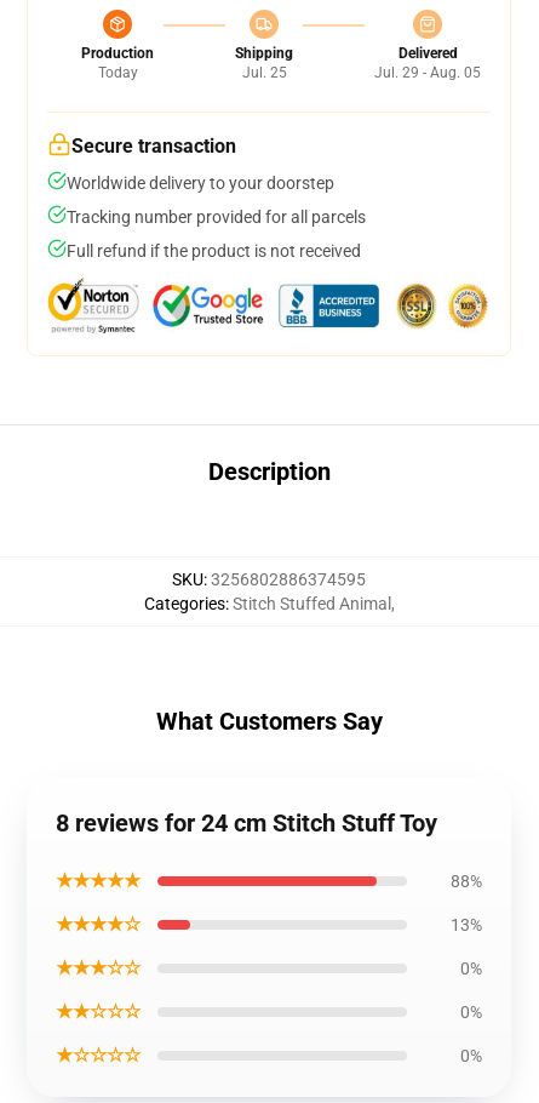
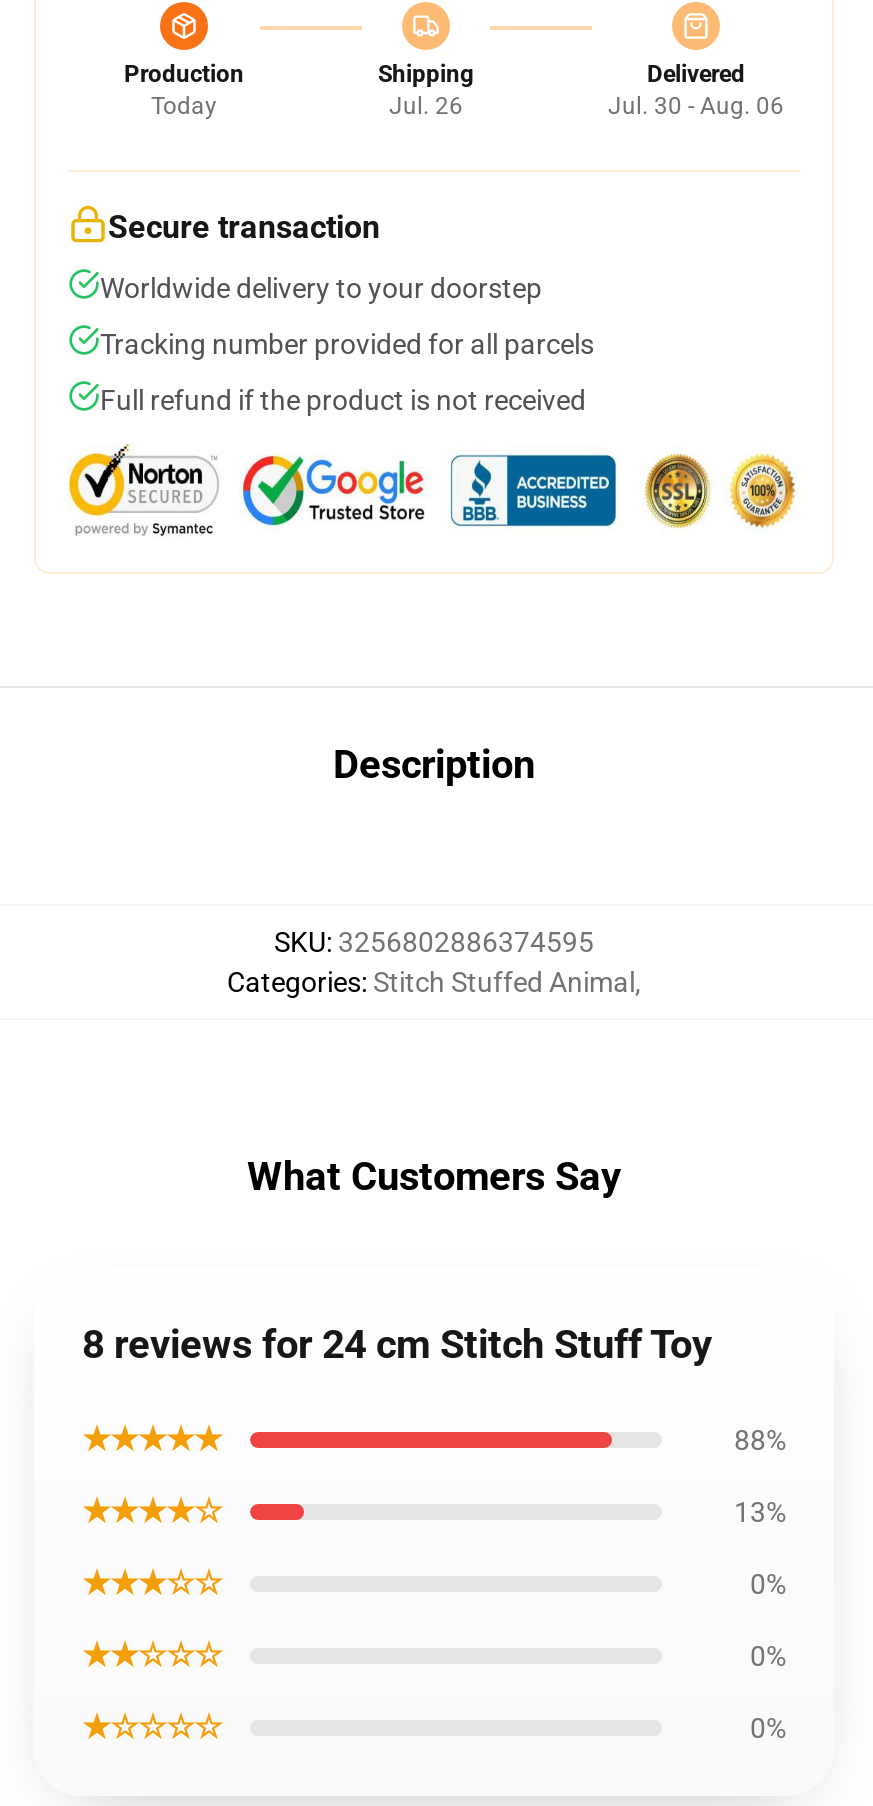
- Jul. 25
+ Jul. 26

- Jul. 29 - Aug. 05
+ Jul. 30 - Aug. 06
